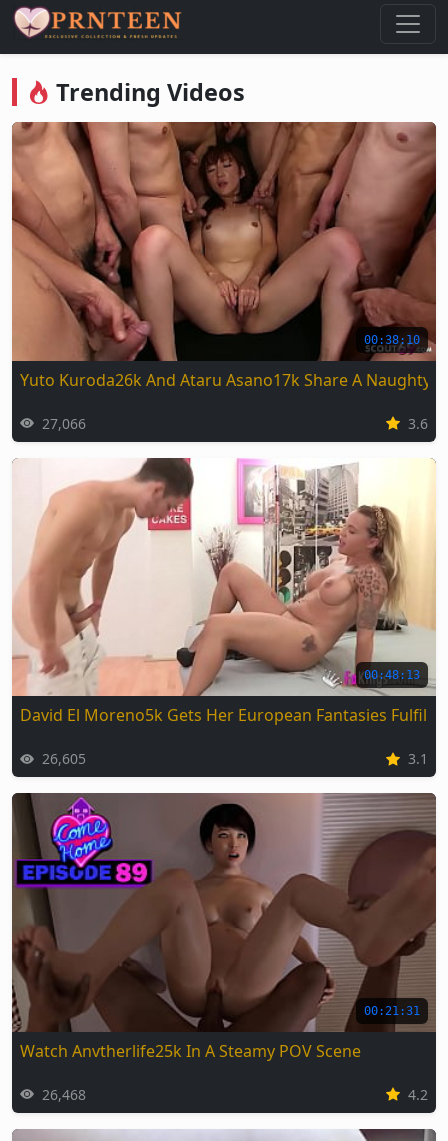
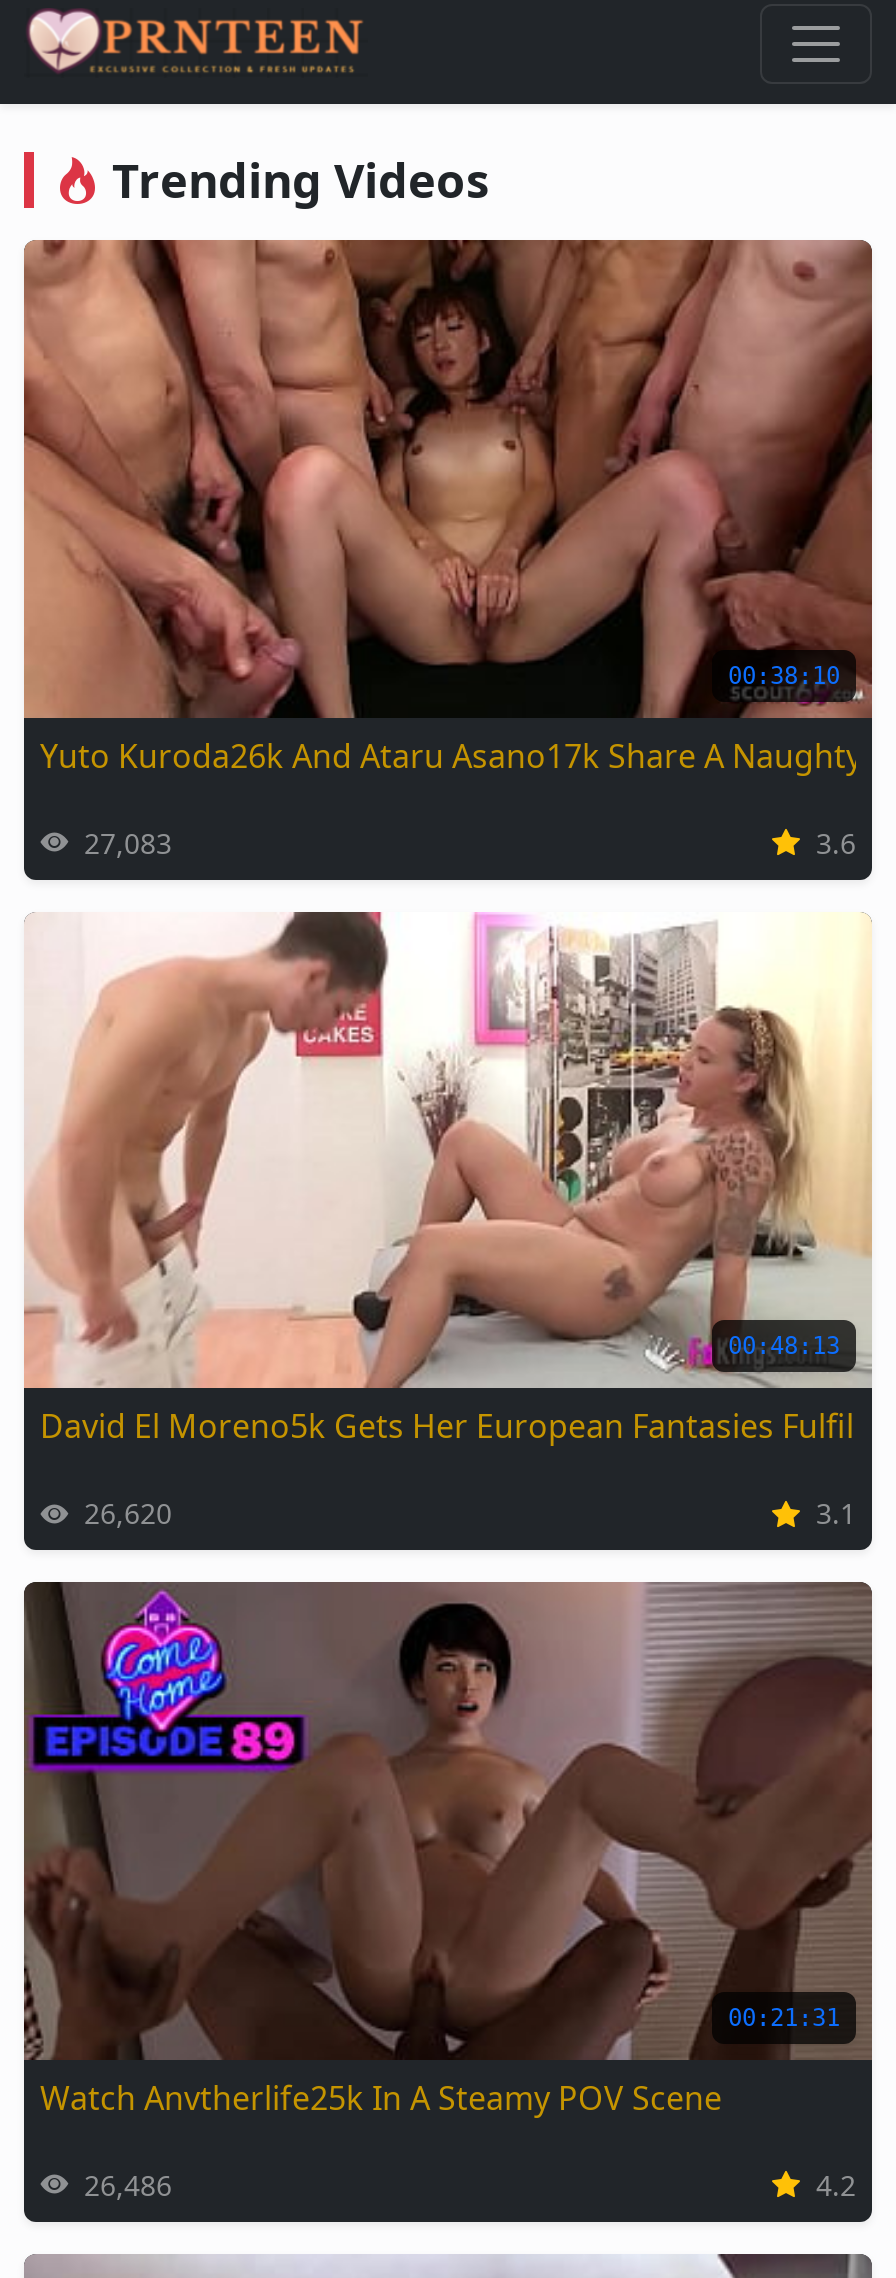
- 27,066
+ 27,083

- 26,605
+ 26,620

- 26,468
+ 26,486
